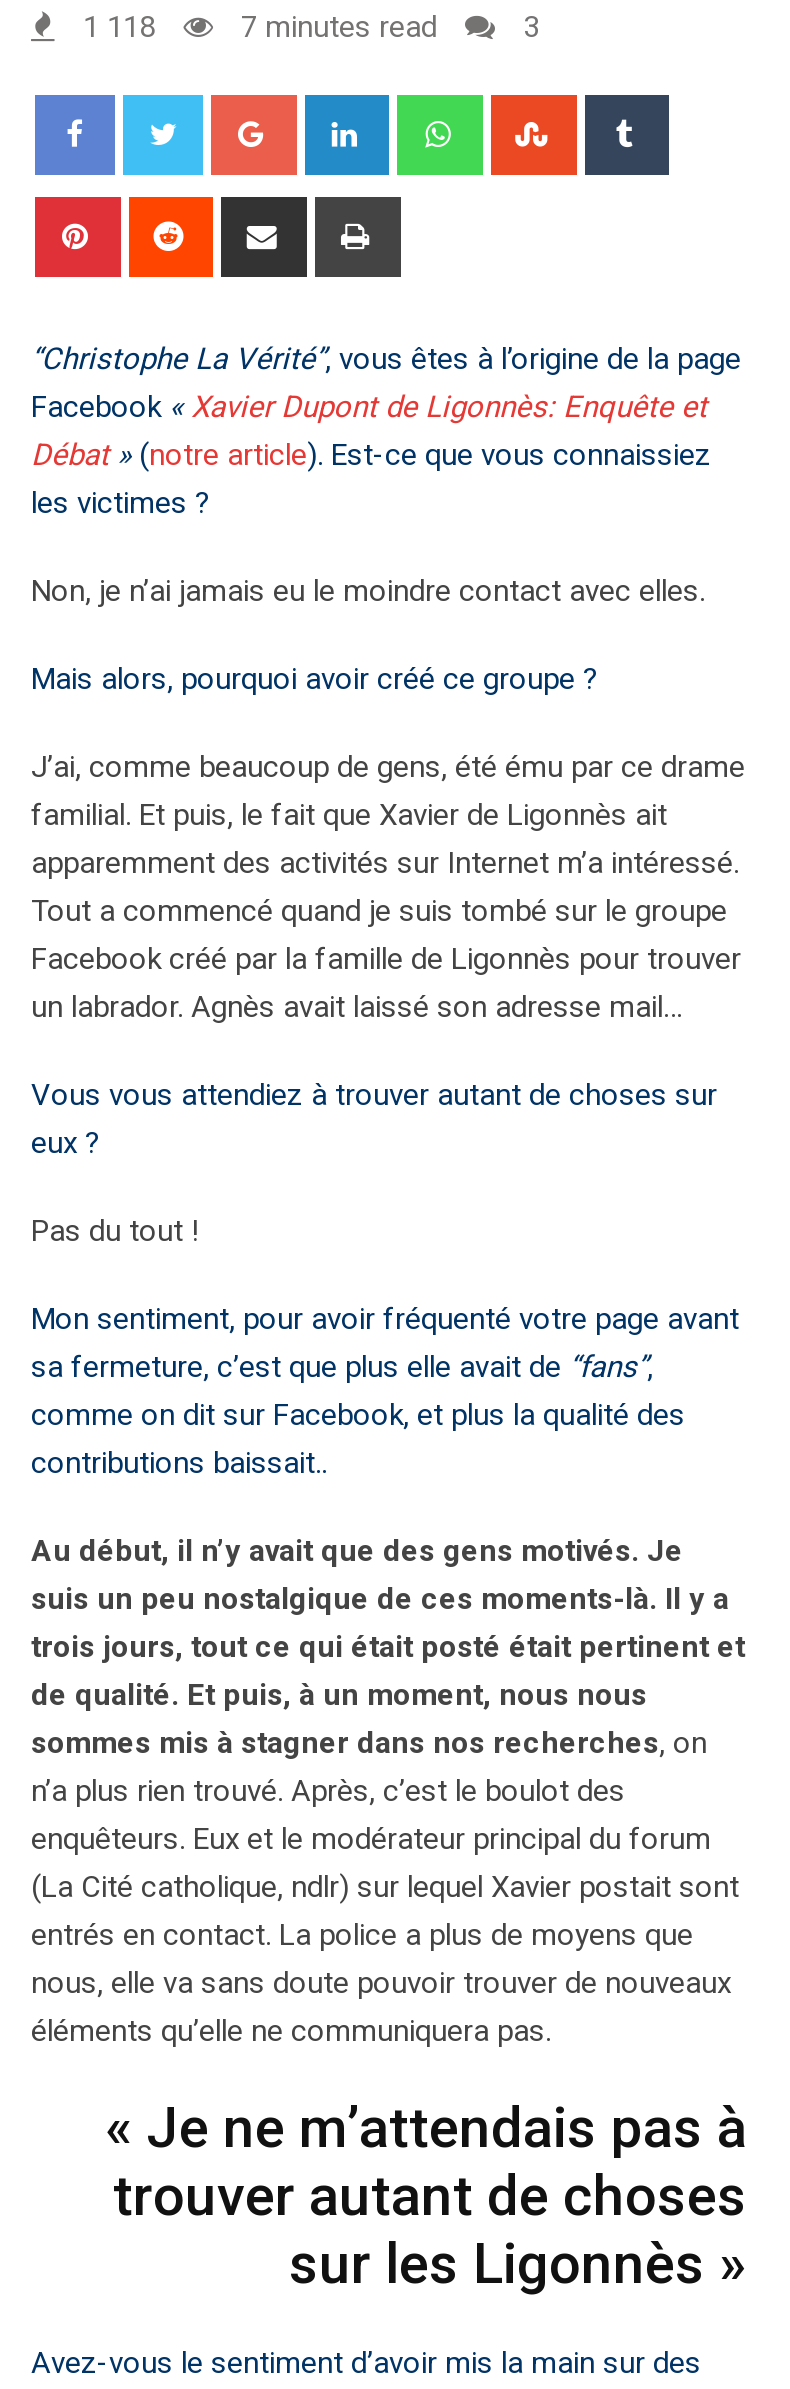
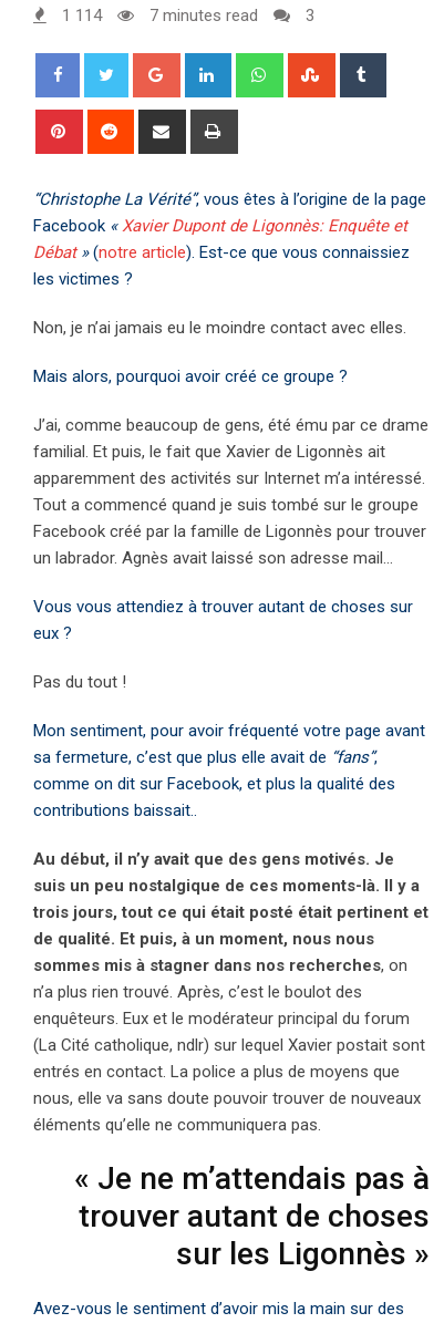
- 1 118
+ 1 114
